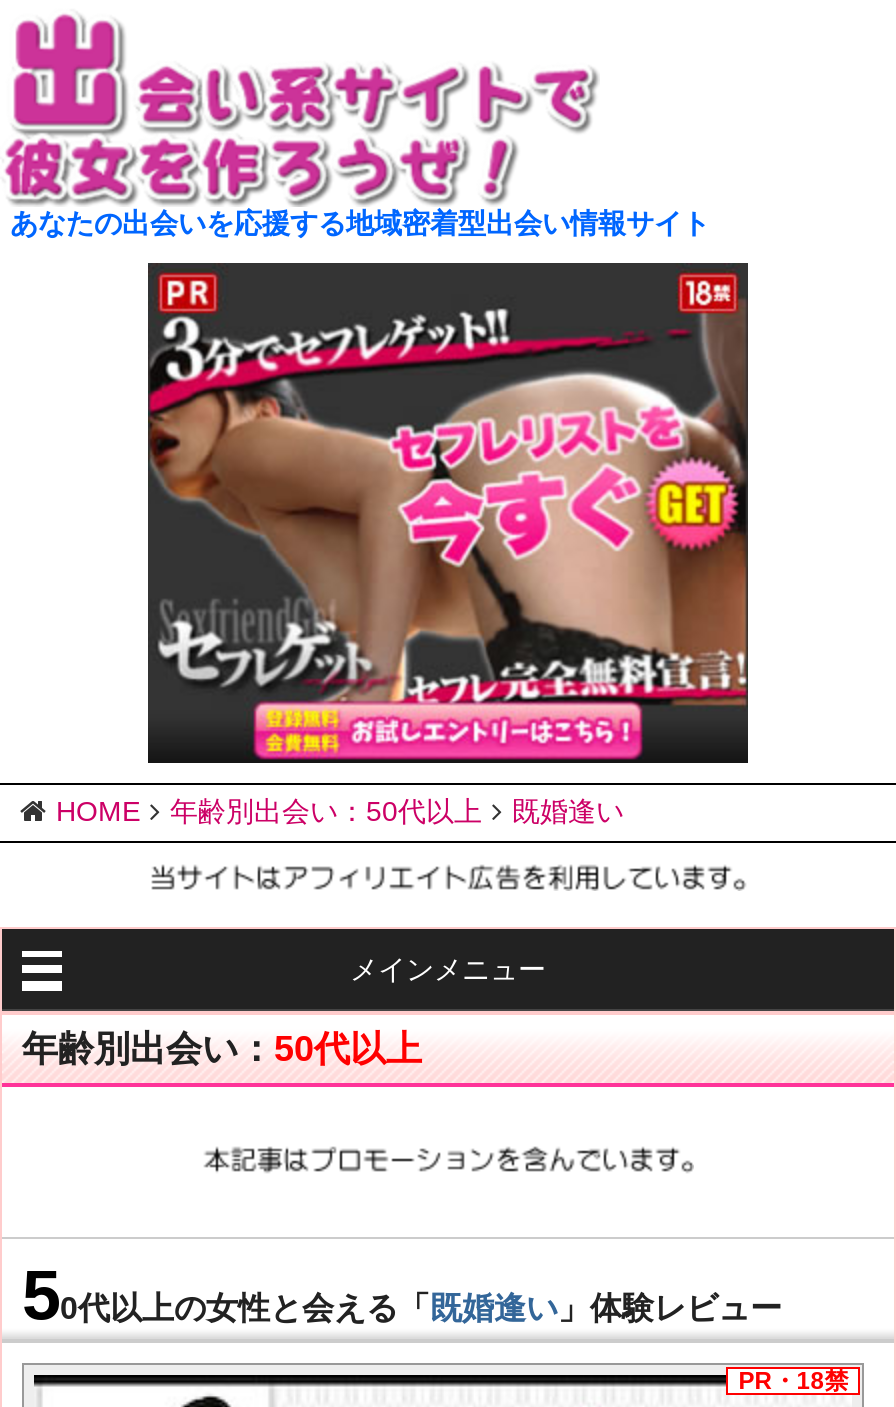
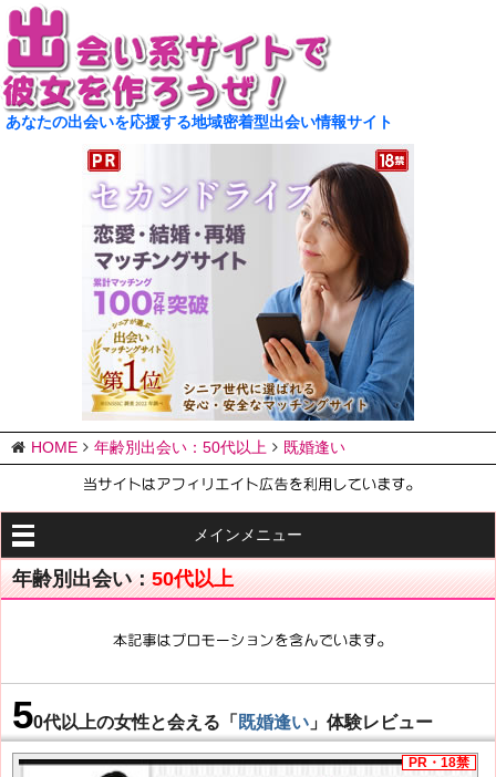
- [image]
+ [image]
